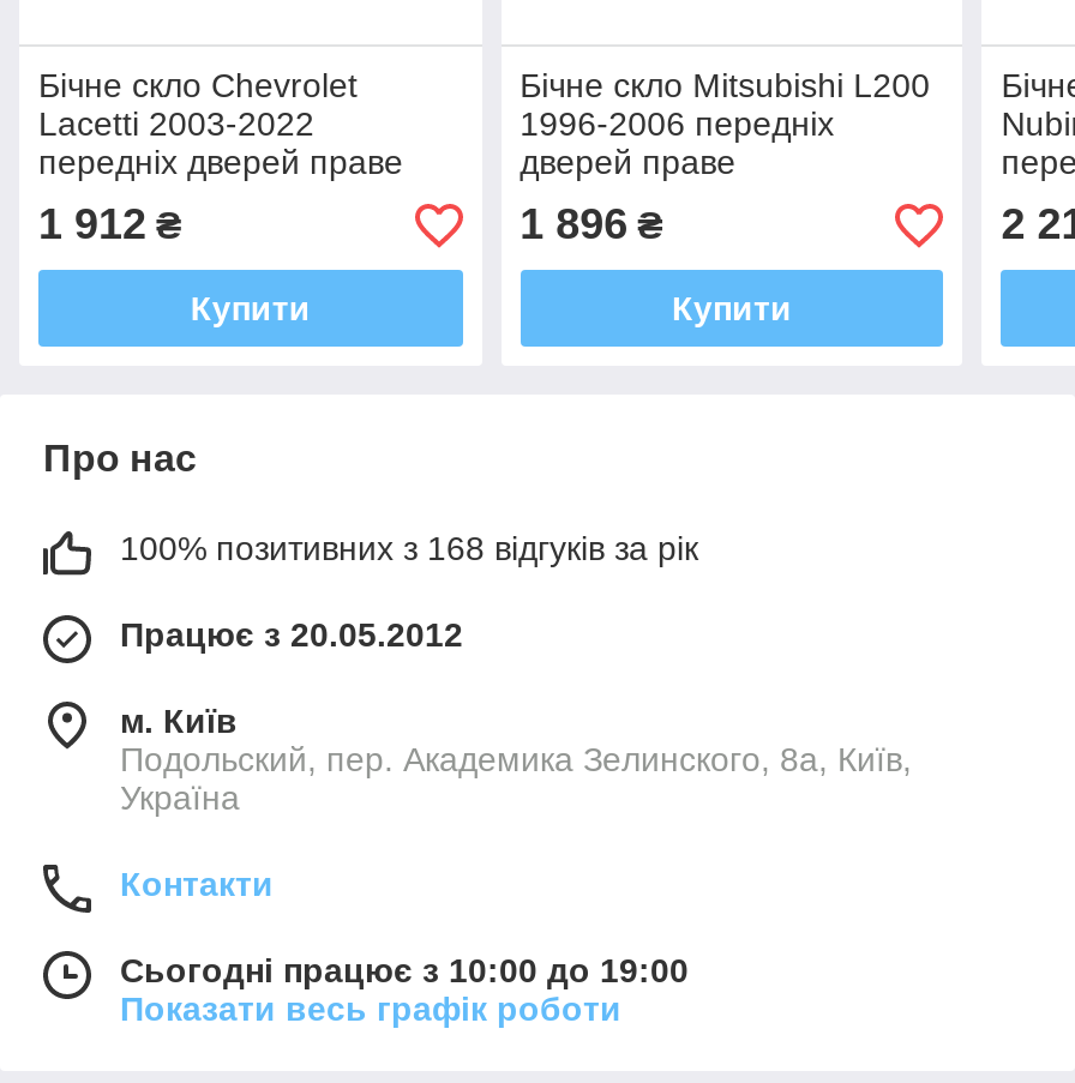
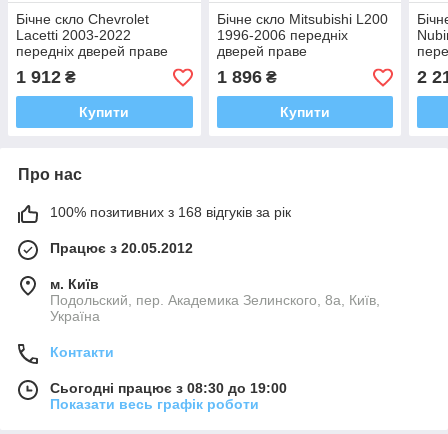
- Сьогодні працює з 10:00 до 19:00
+ Сьогодні працює з 08:30 до 19:00
